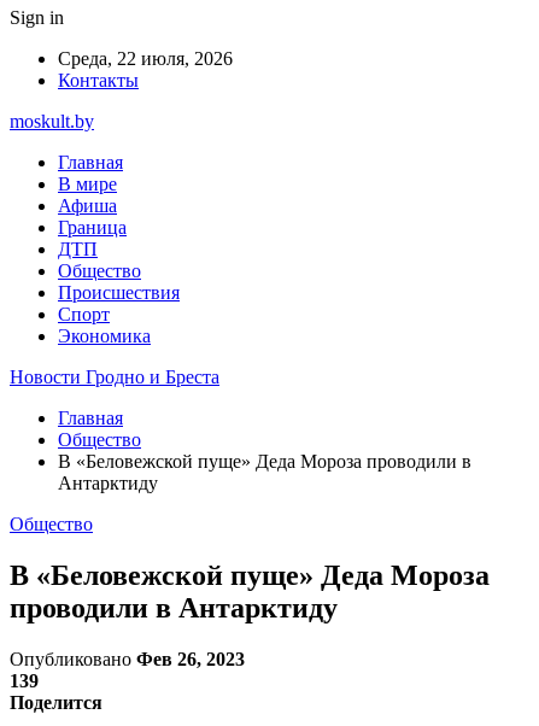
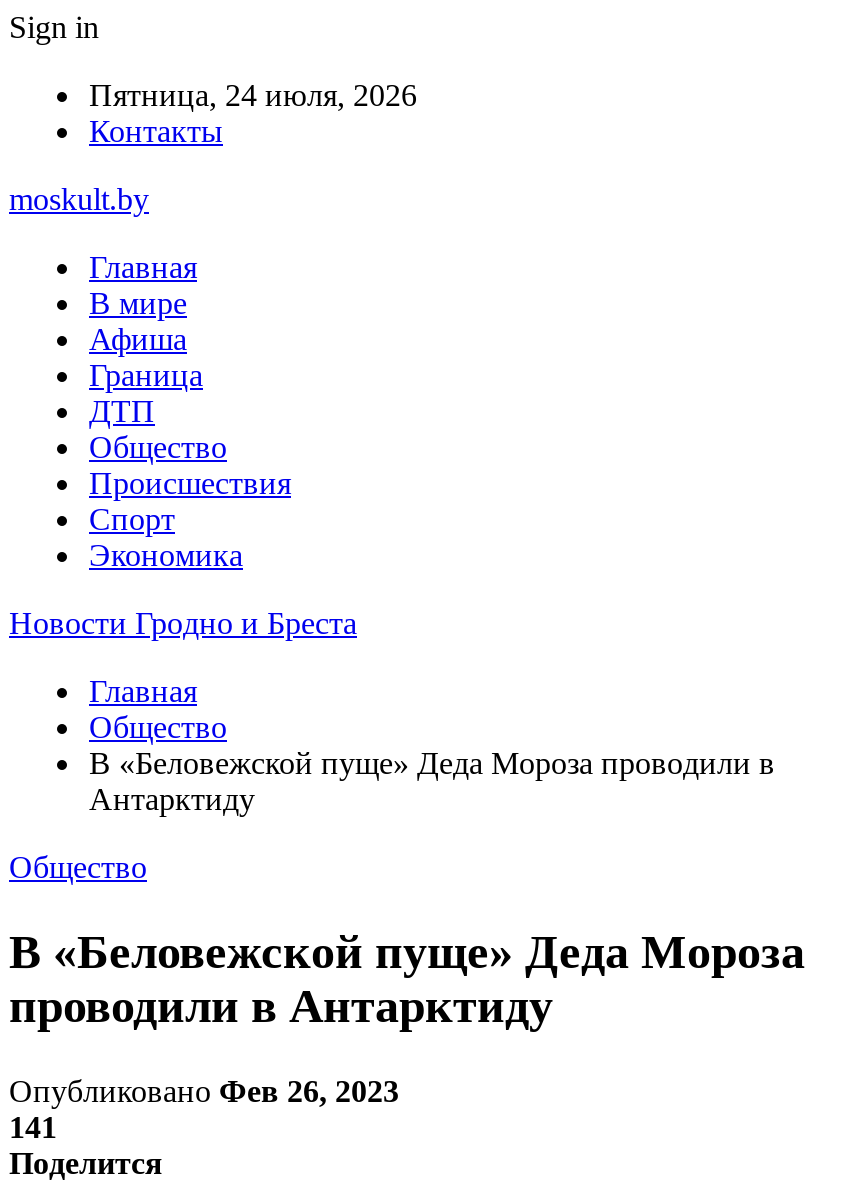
- Среда, 22 июля, 2026
+ Пятница, 24 июля, 2026

- 139
+ 141
